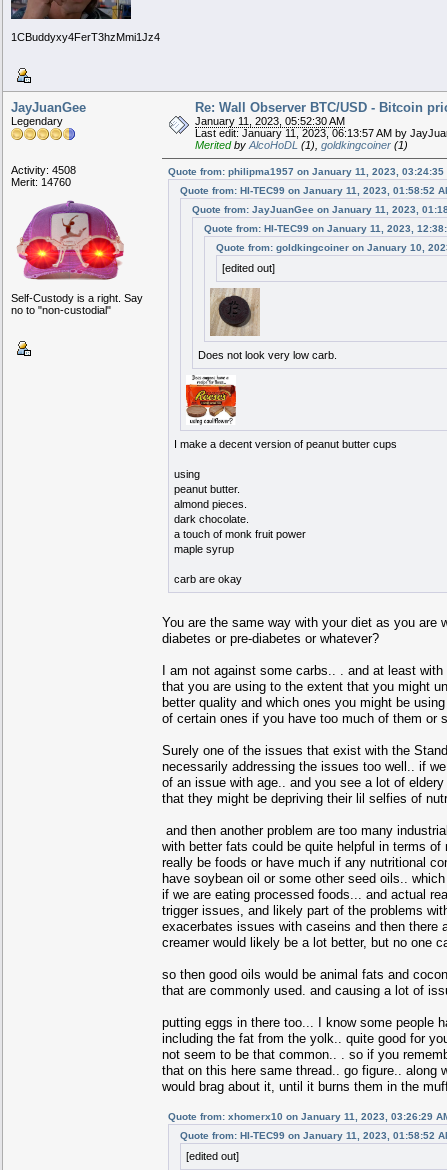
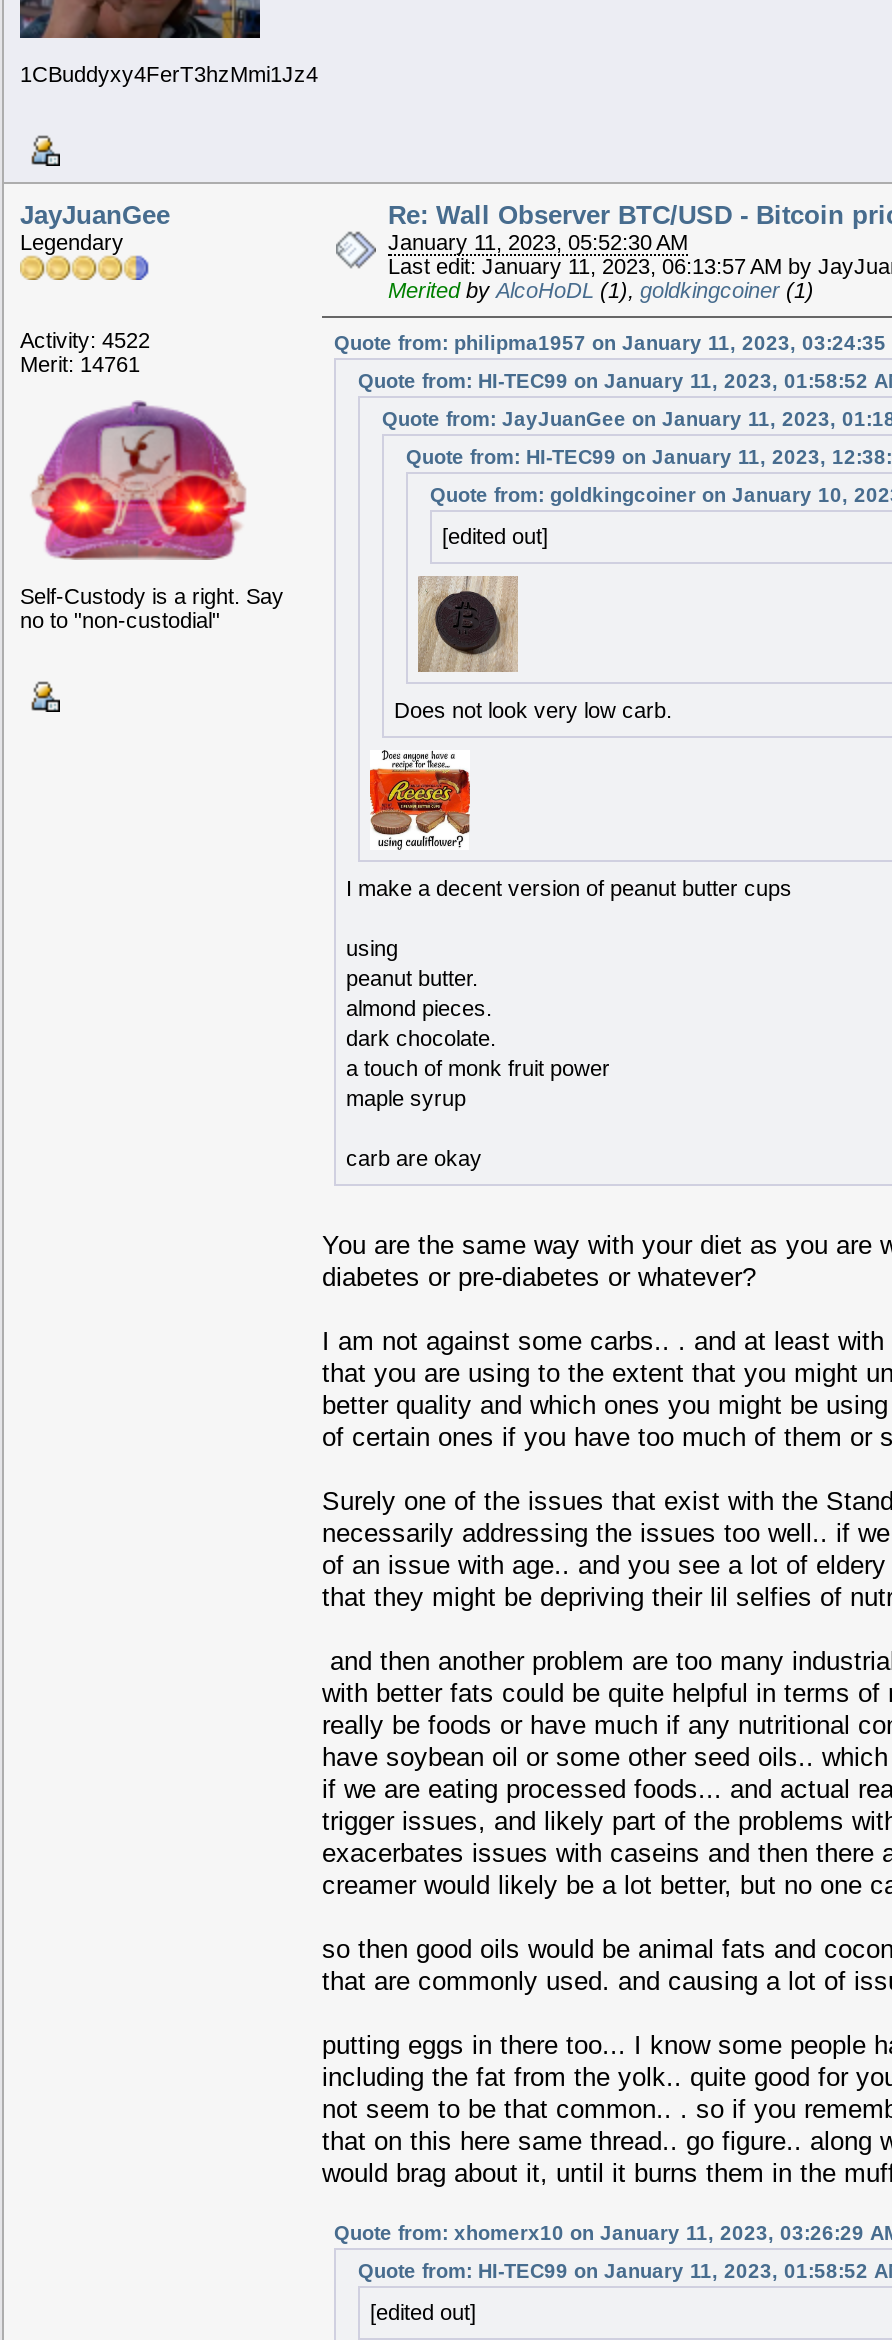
- Activity: 4508
+ Activity: 4522

- Merit: 14760
+ Merit: 14761
